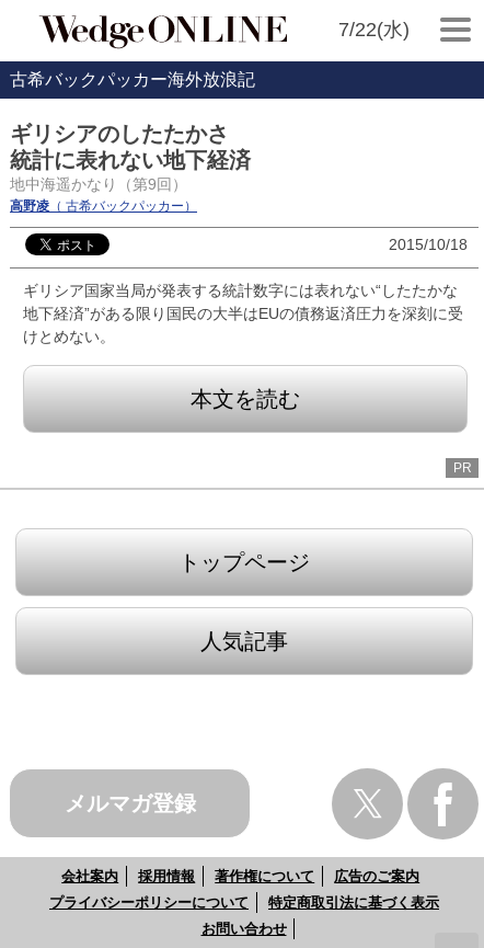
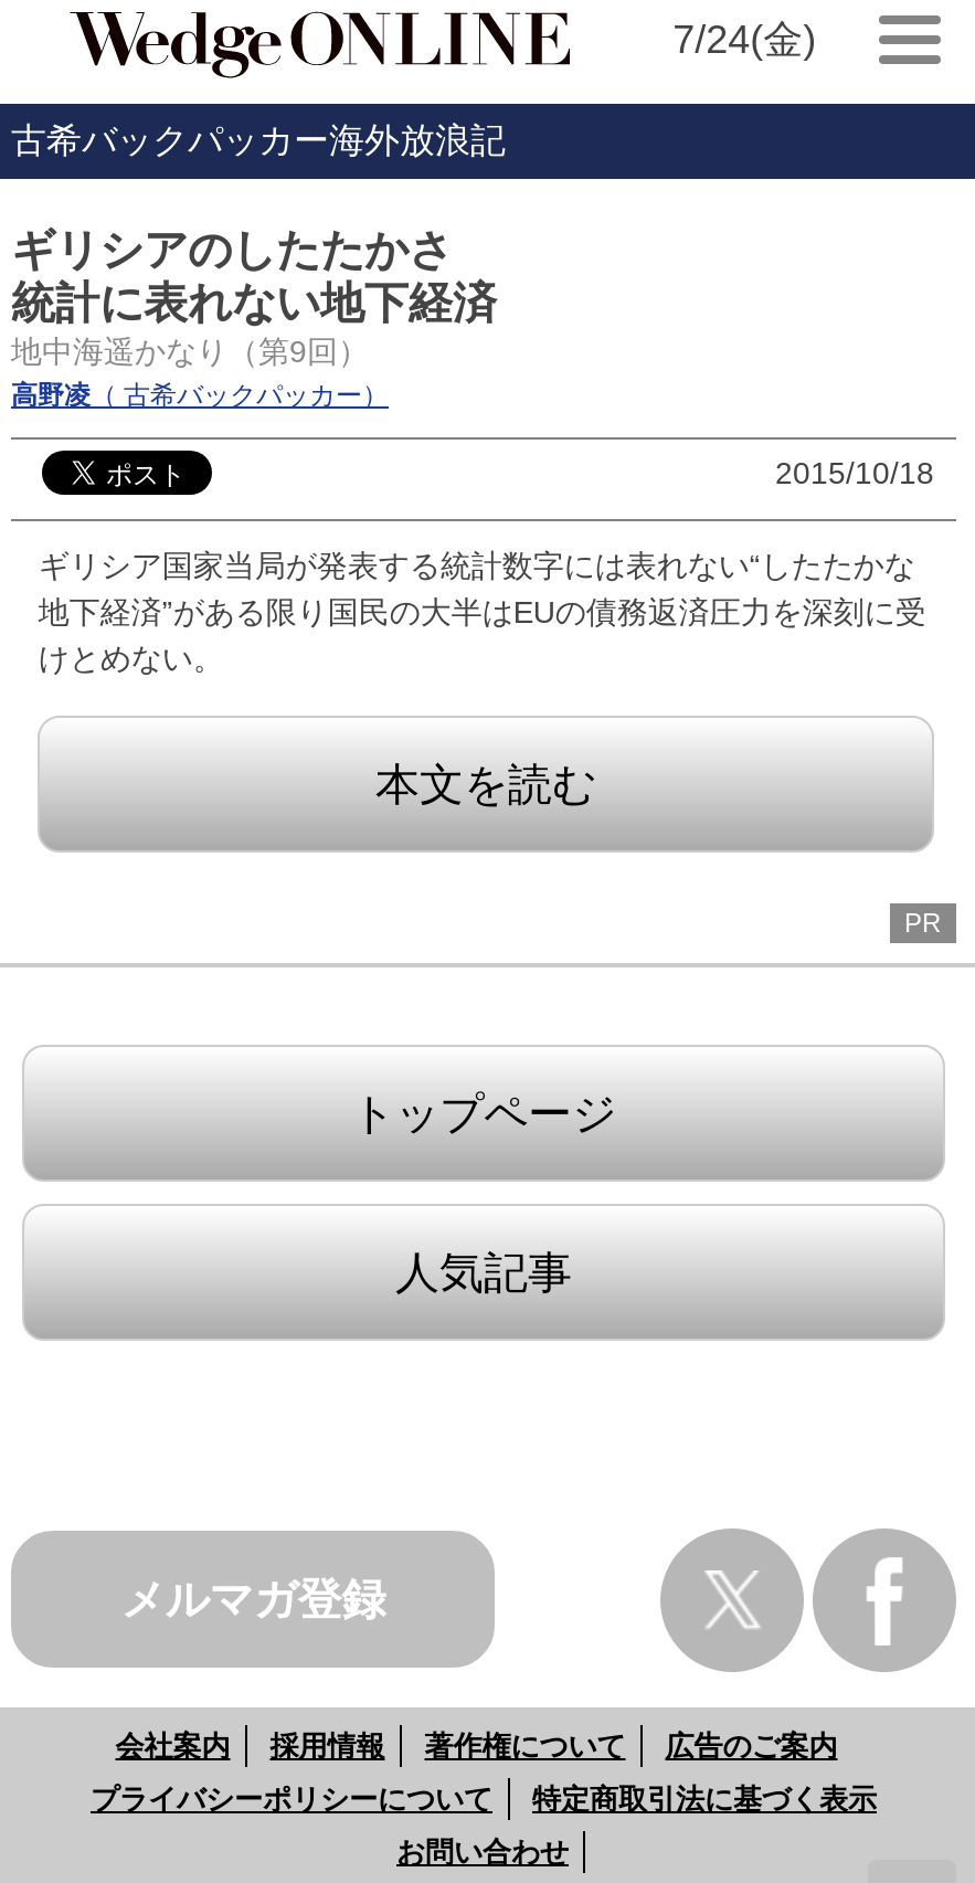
- 7/22(水)
+ 7/24(金)
